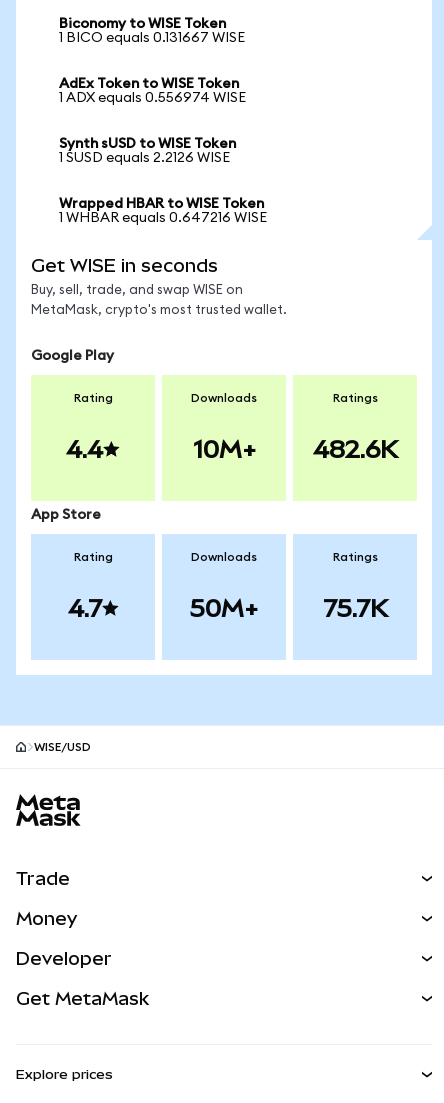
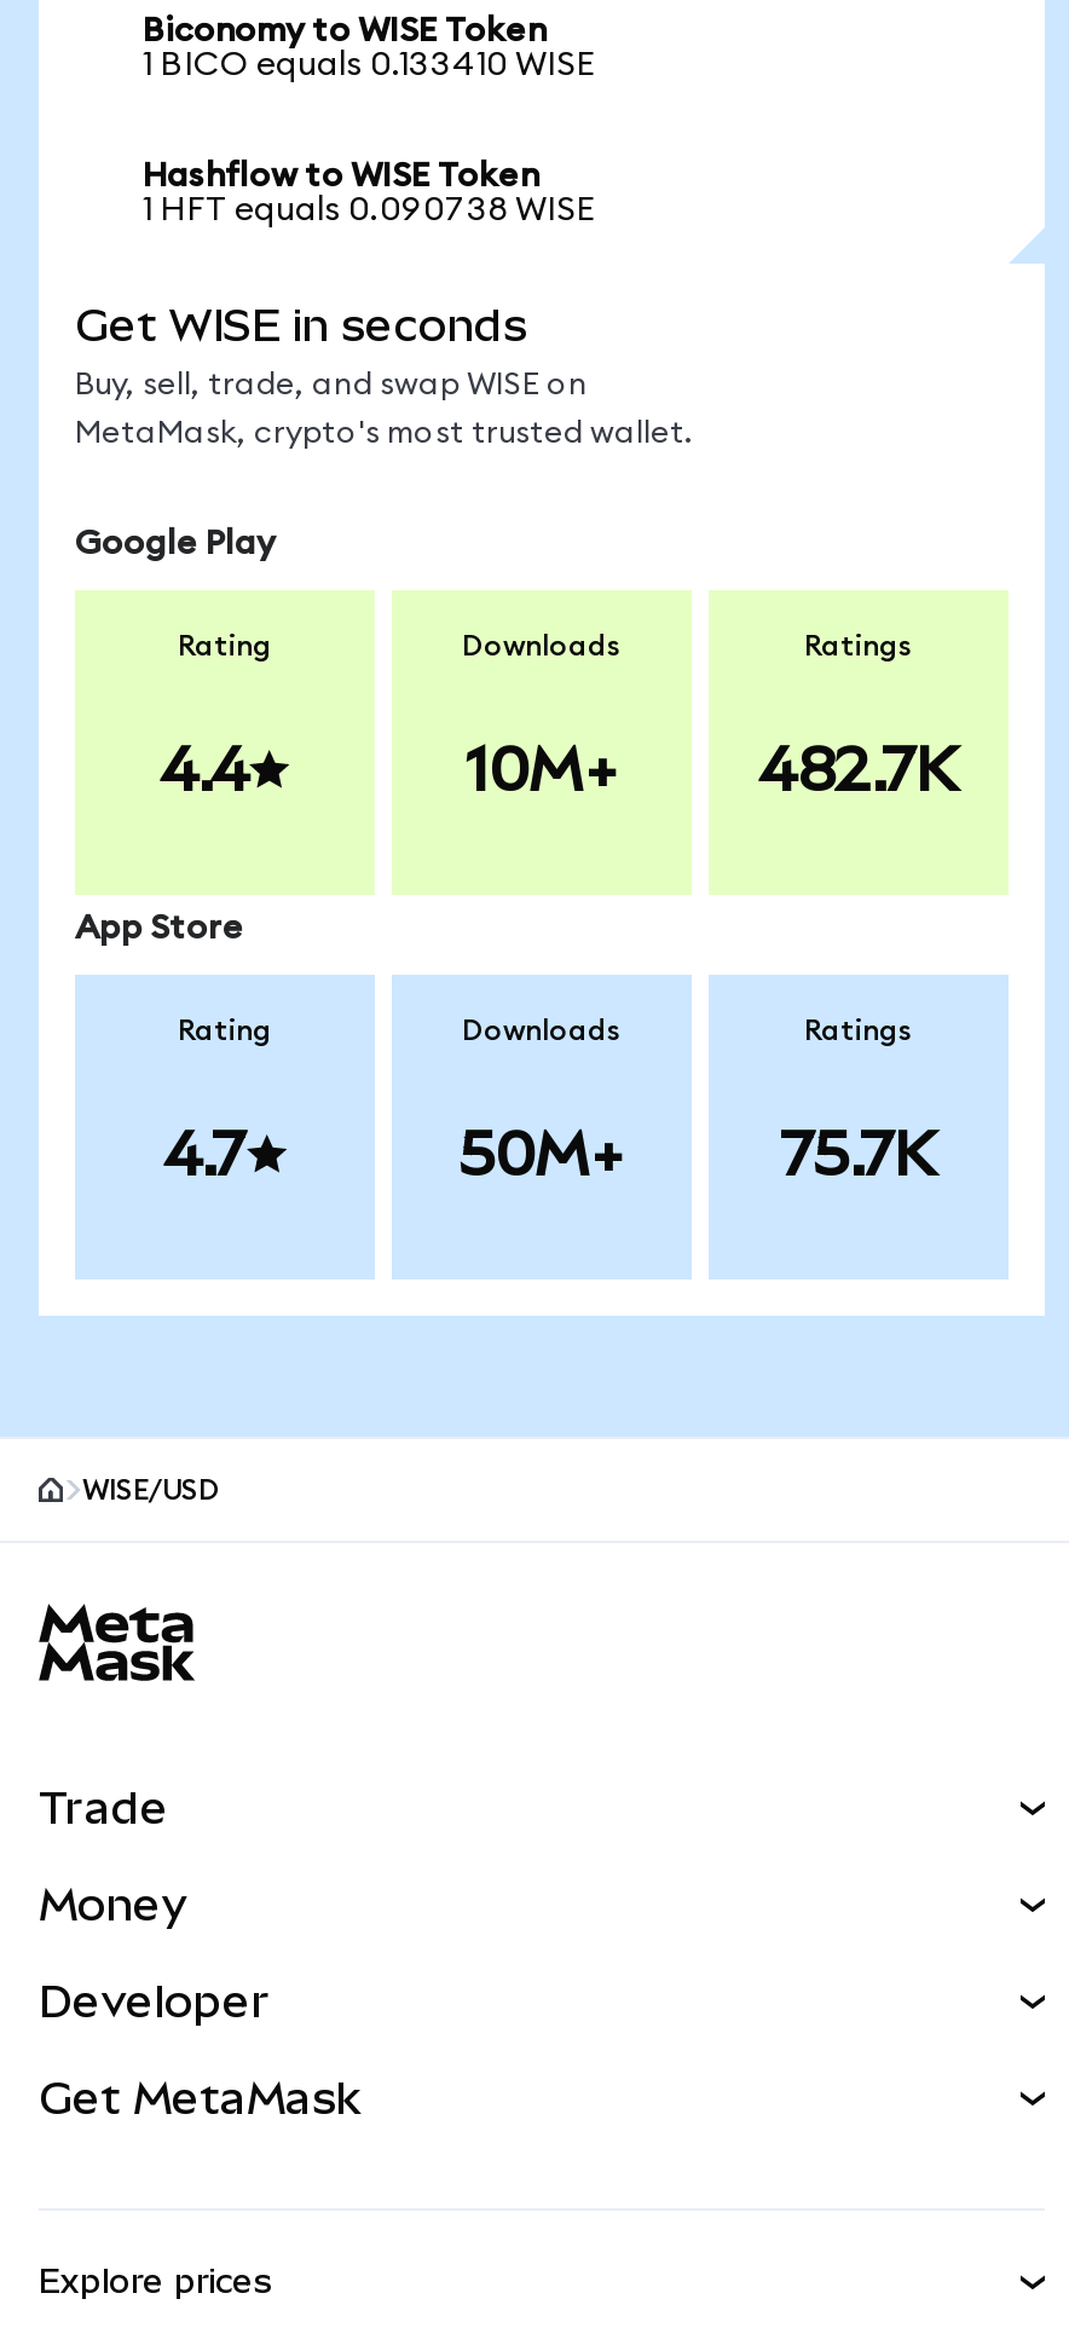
- 1 BICO equals 0.131667 WISE
- AdEx Token to WISE Token
- 1 ADX equals 0.556974 WISE
- Synth sUSD to WISE Token
- 1 SUSD equals 2.2126 WISE
- Wrapped HBAR to WISE Token
- 1 WHBAR equals 0.647216 WISE
+ 1 BICO equals 0.133410 WISE
+ Hashflow to WISE Token
+ 1 HFT equals 0.090738 WISE

- 482.6K
+ 482.7K
